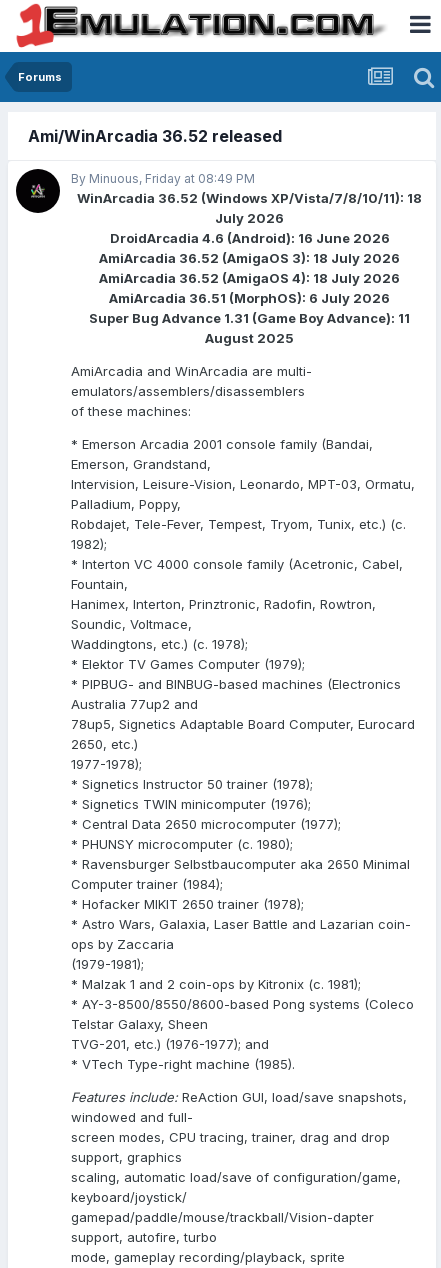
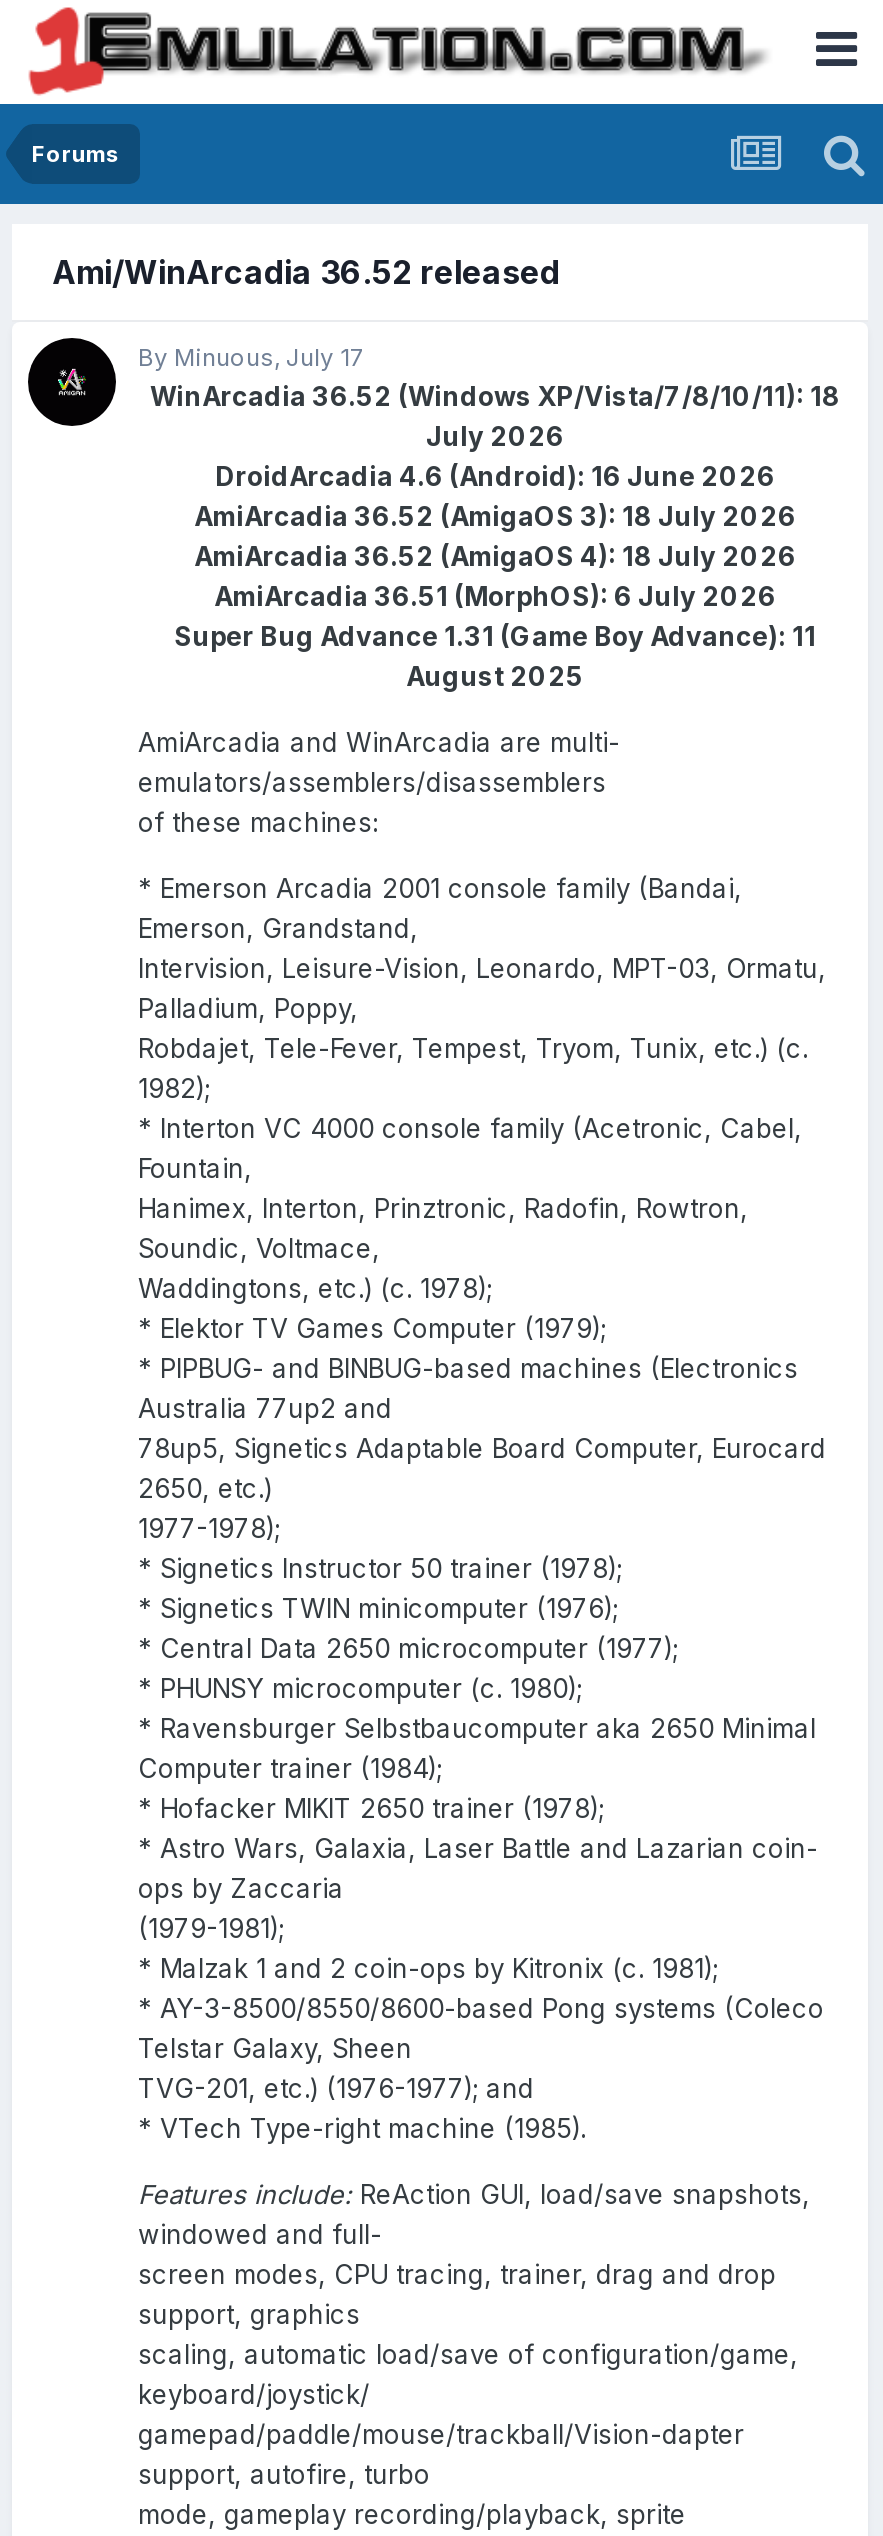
- By Minuous, Friday at 08:49 PM
+ By Minuous, July 17
